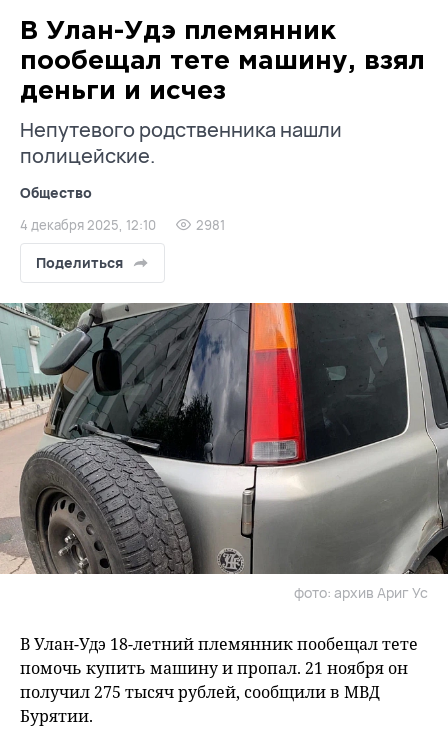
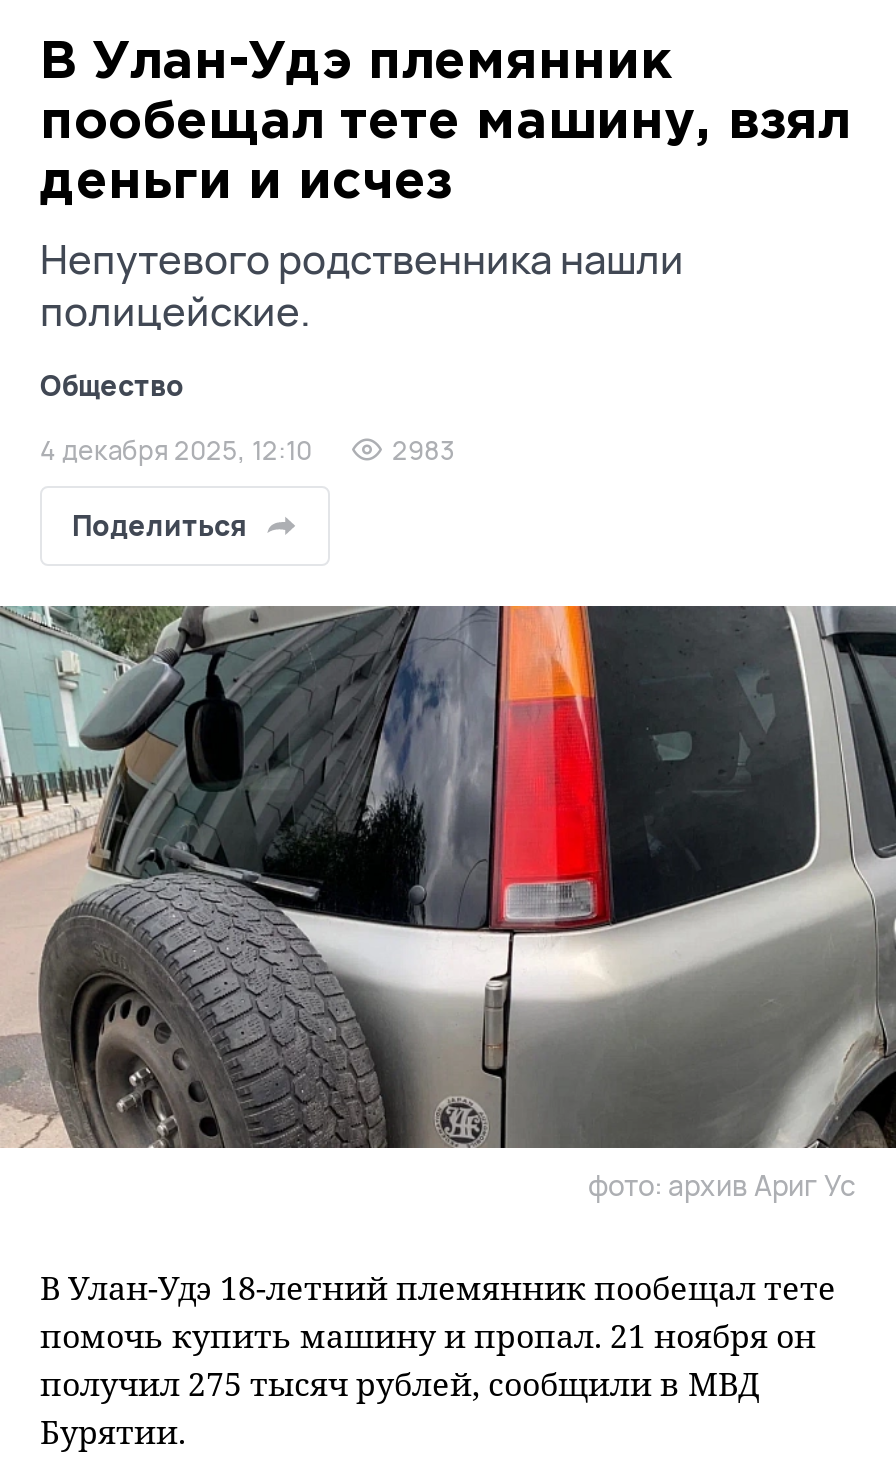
- 2981
+ 2983
